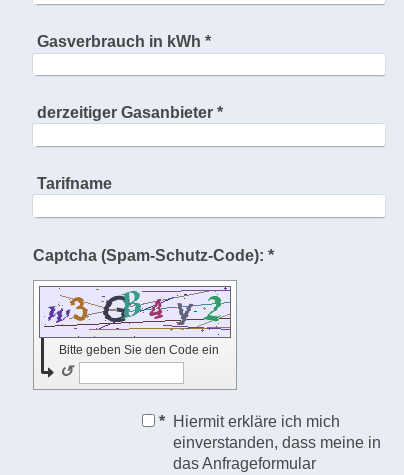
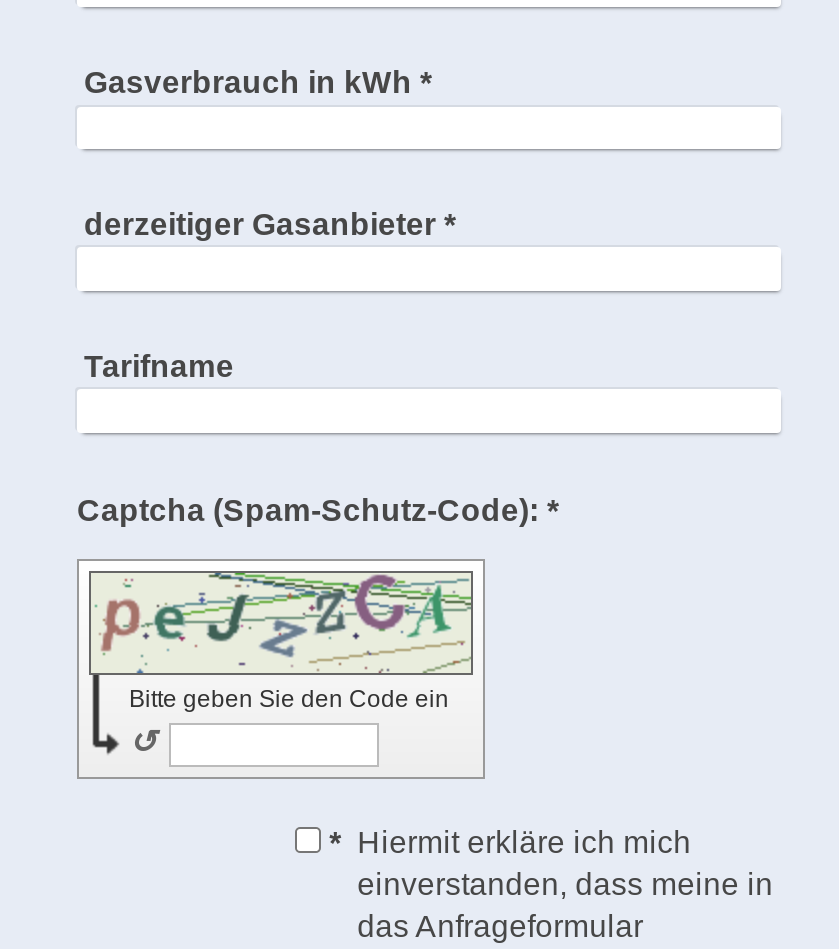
- [image]
+ [image]
